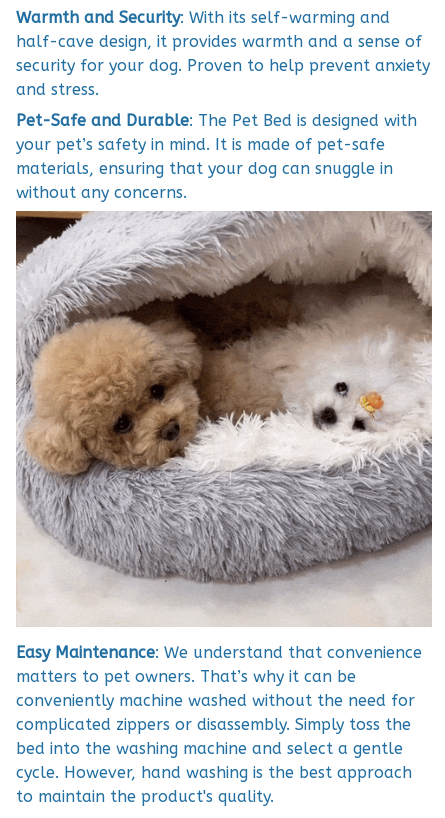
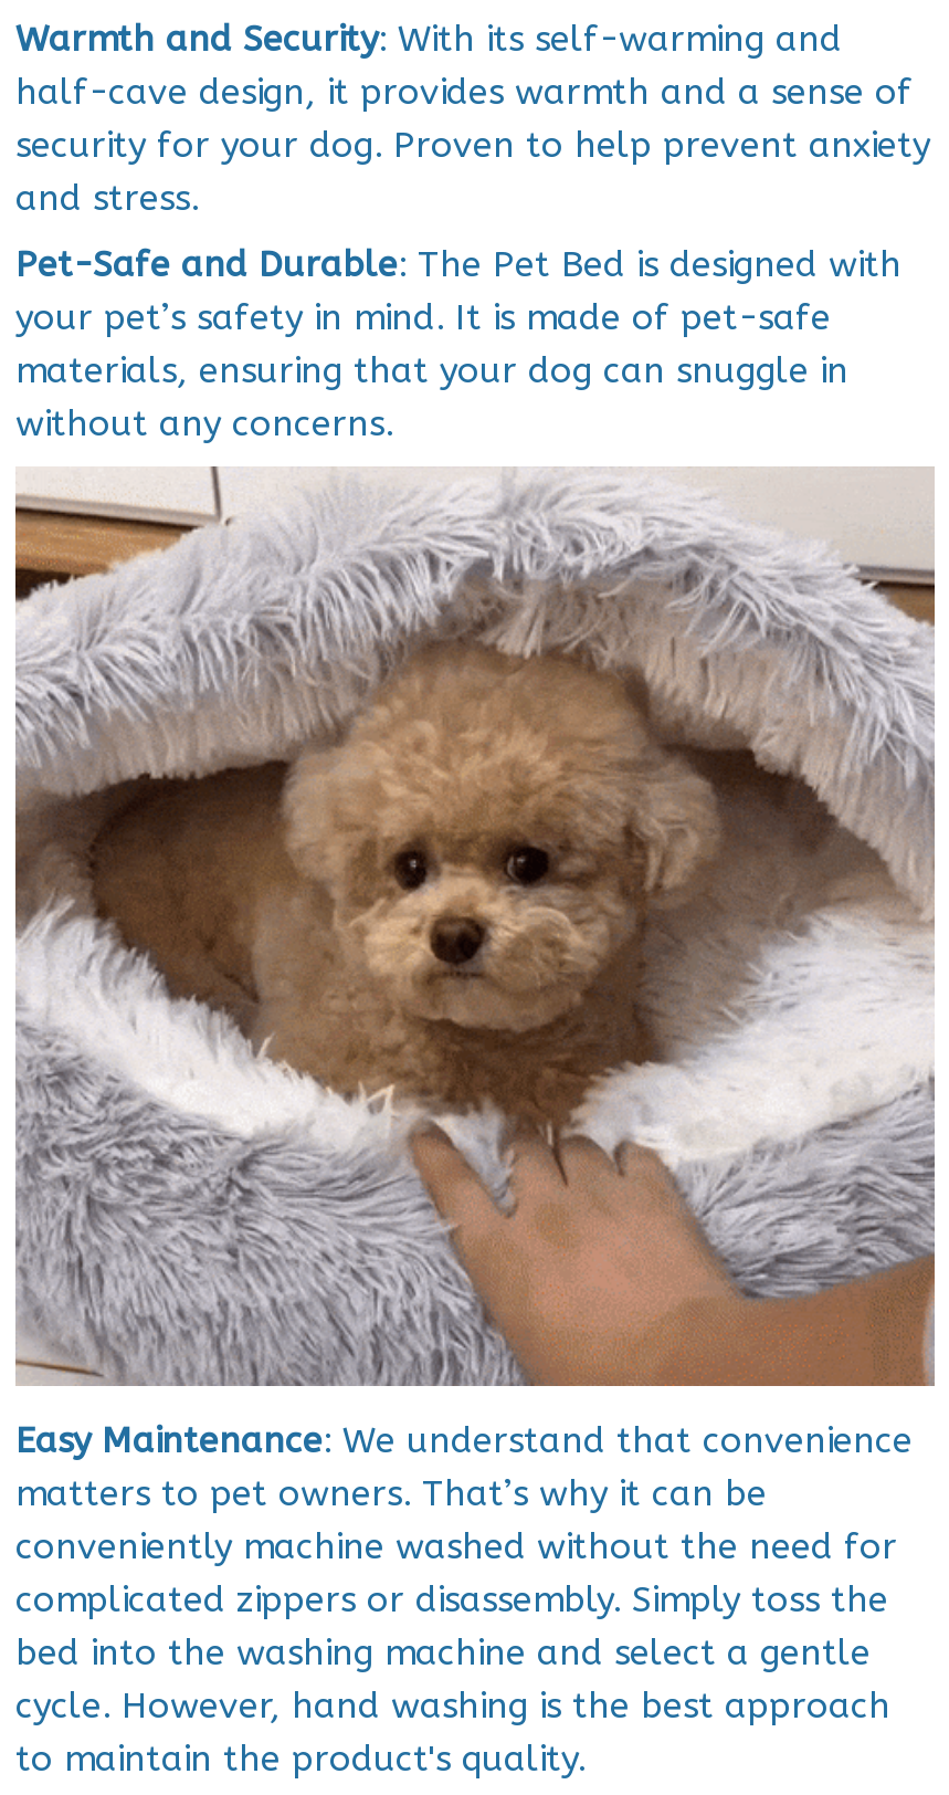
- [image]
+ [image]
